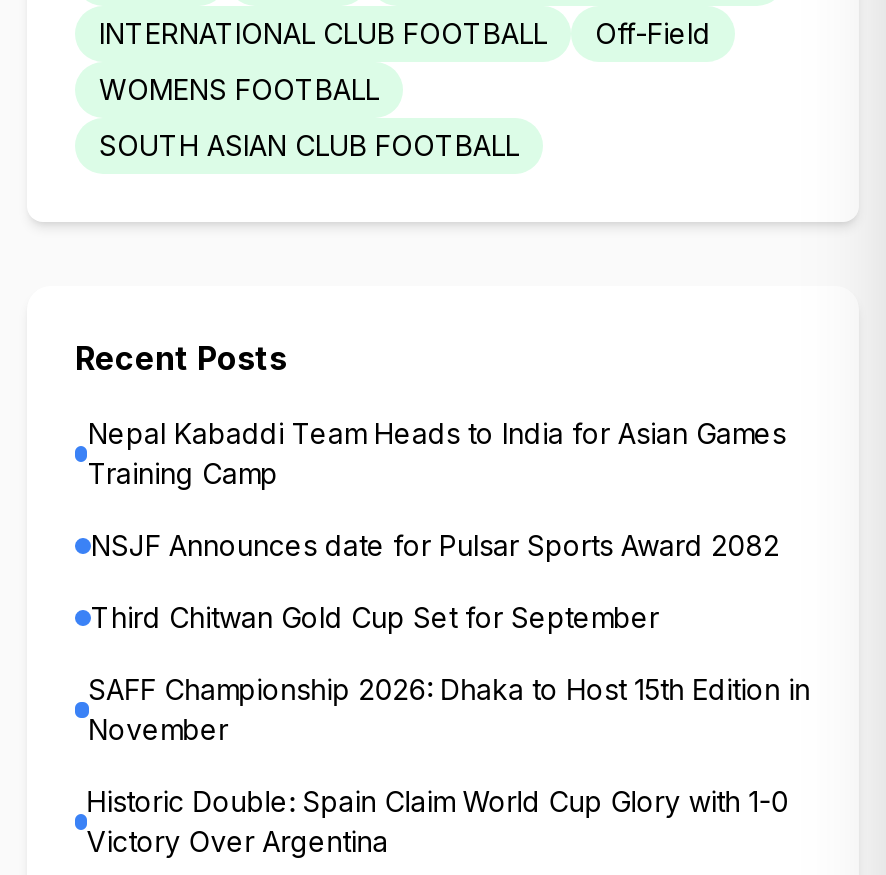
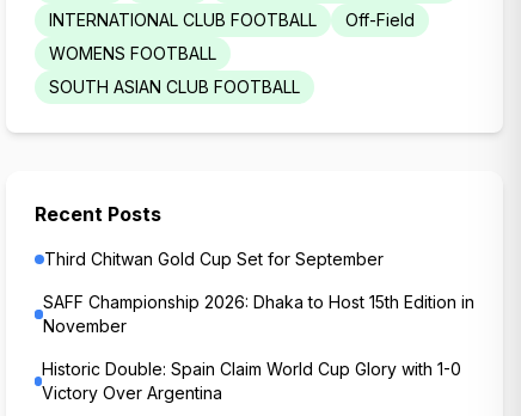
- Nepal Kabaddi Team Heads to India for Asian Games
- Training Camp
- NSJF Announces date for Pulsar Sports Award 2082
